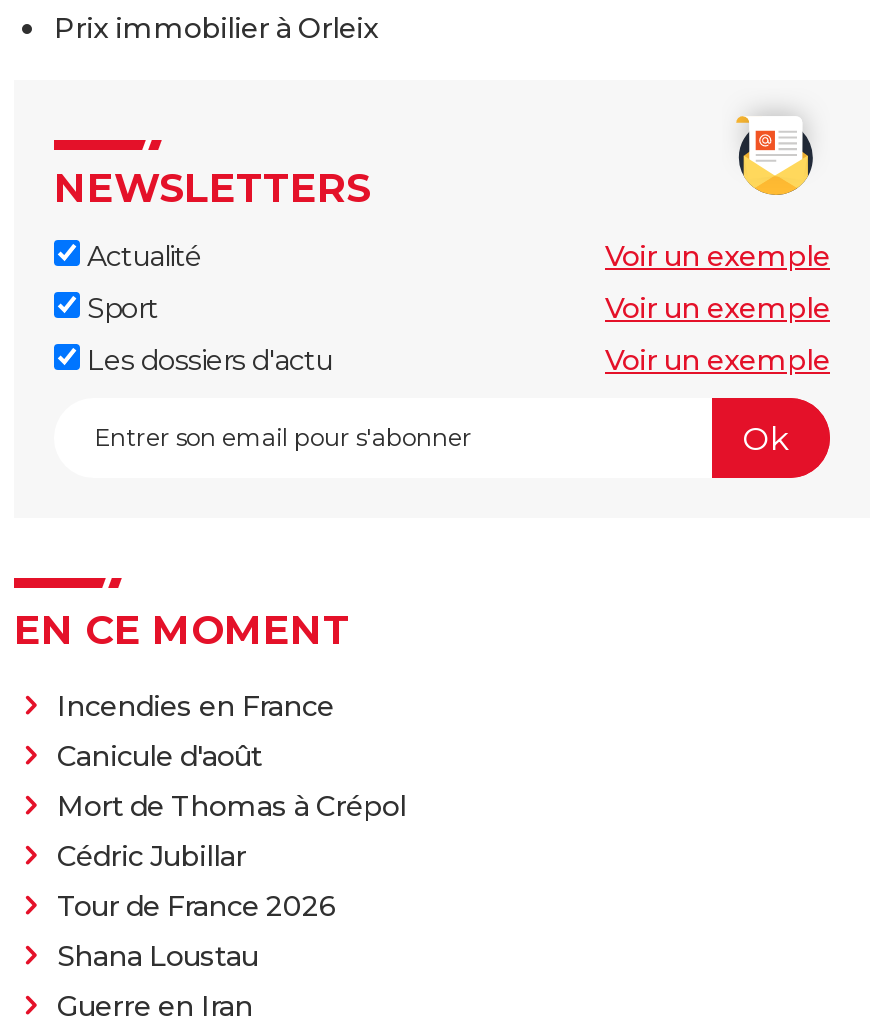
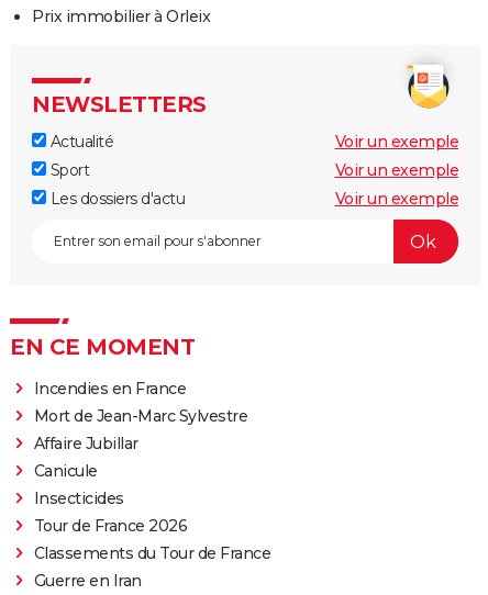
- Canicule d'août
- Mort de Thomas à Crépol
- Cédric Jubillar
+ Mort de Jean-Marc Sylvestre
+ Affaire Jubillar
+ Canicule
+ Insecticides

- Shana Loustau
+ Classements du Tour de France
